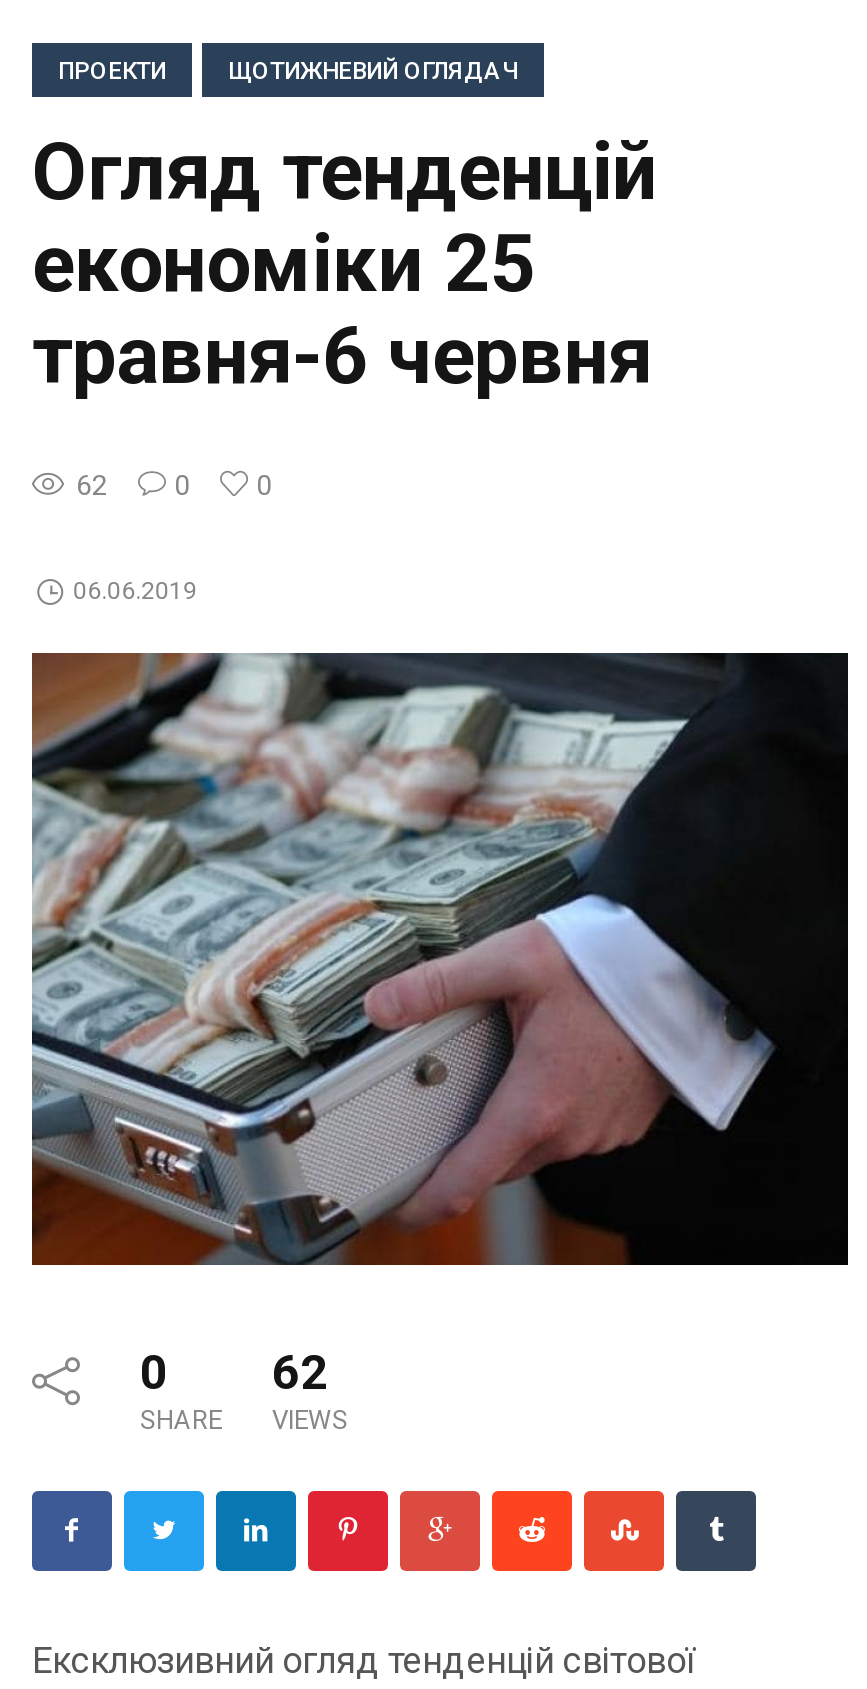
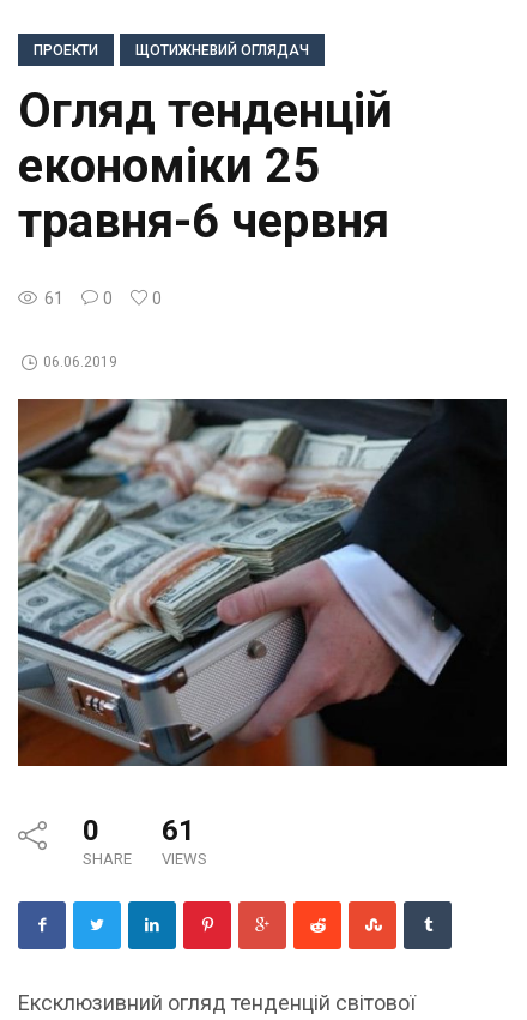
- 62
+ 61

- 0 62
+ 0 61
